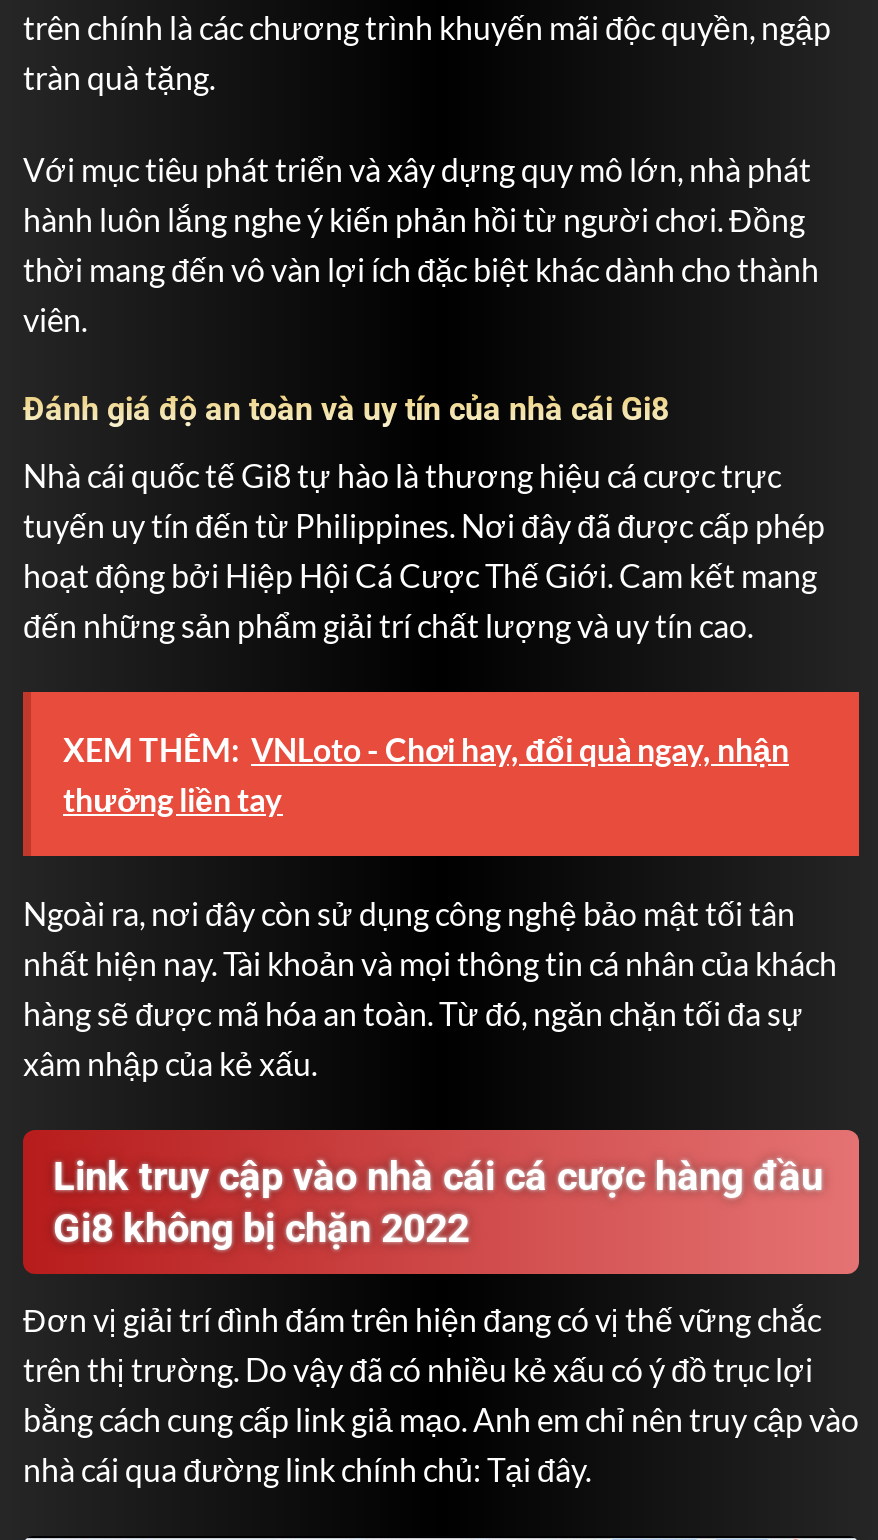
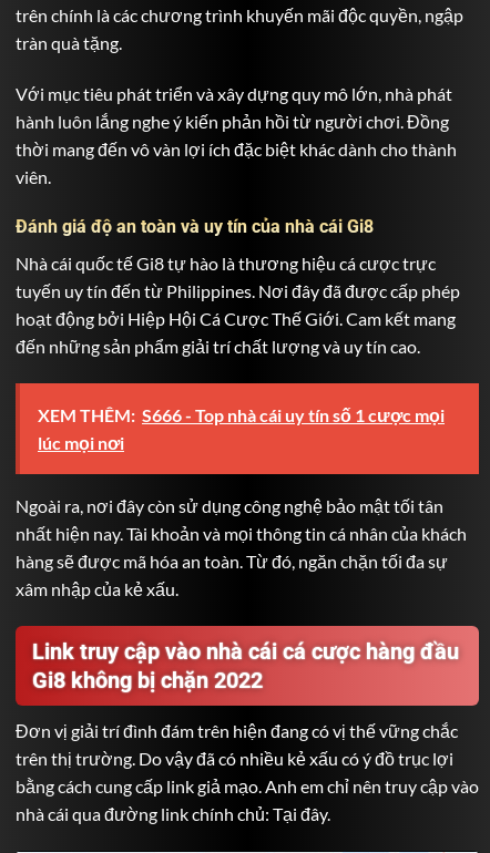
- XEM THÊM: VNLoto - Chơi hay, đổi quà ngay, nhận
- thưởng liền tay
+ XEM THÊM: S666 - Top nhà cái uy tín số 1 cược mọi
+ lúc mọi nơi
